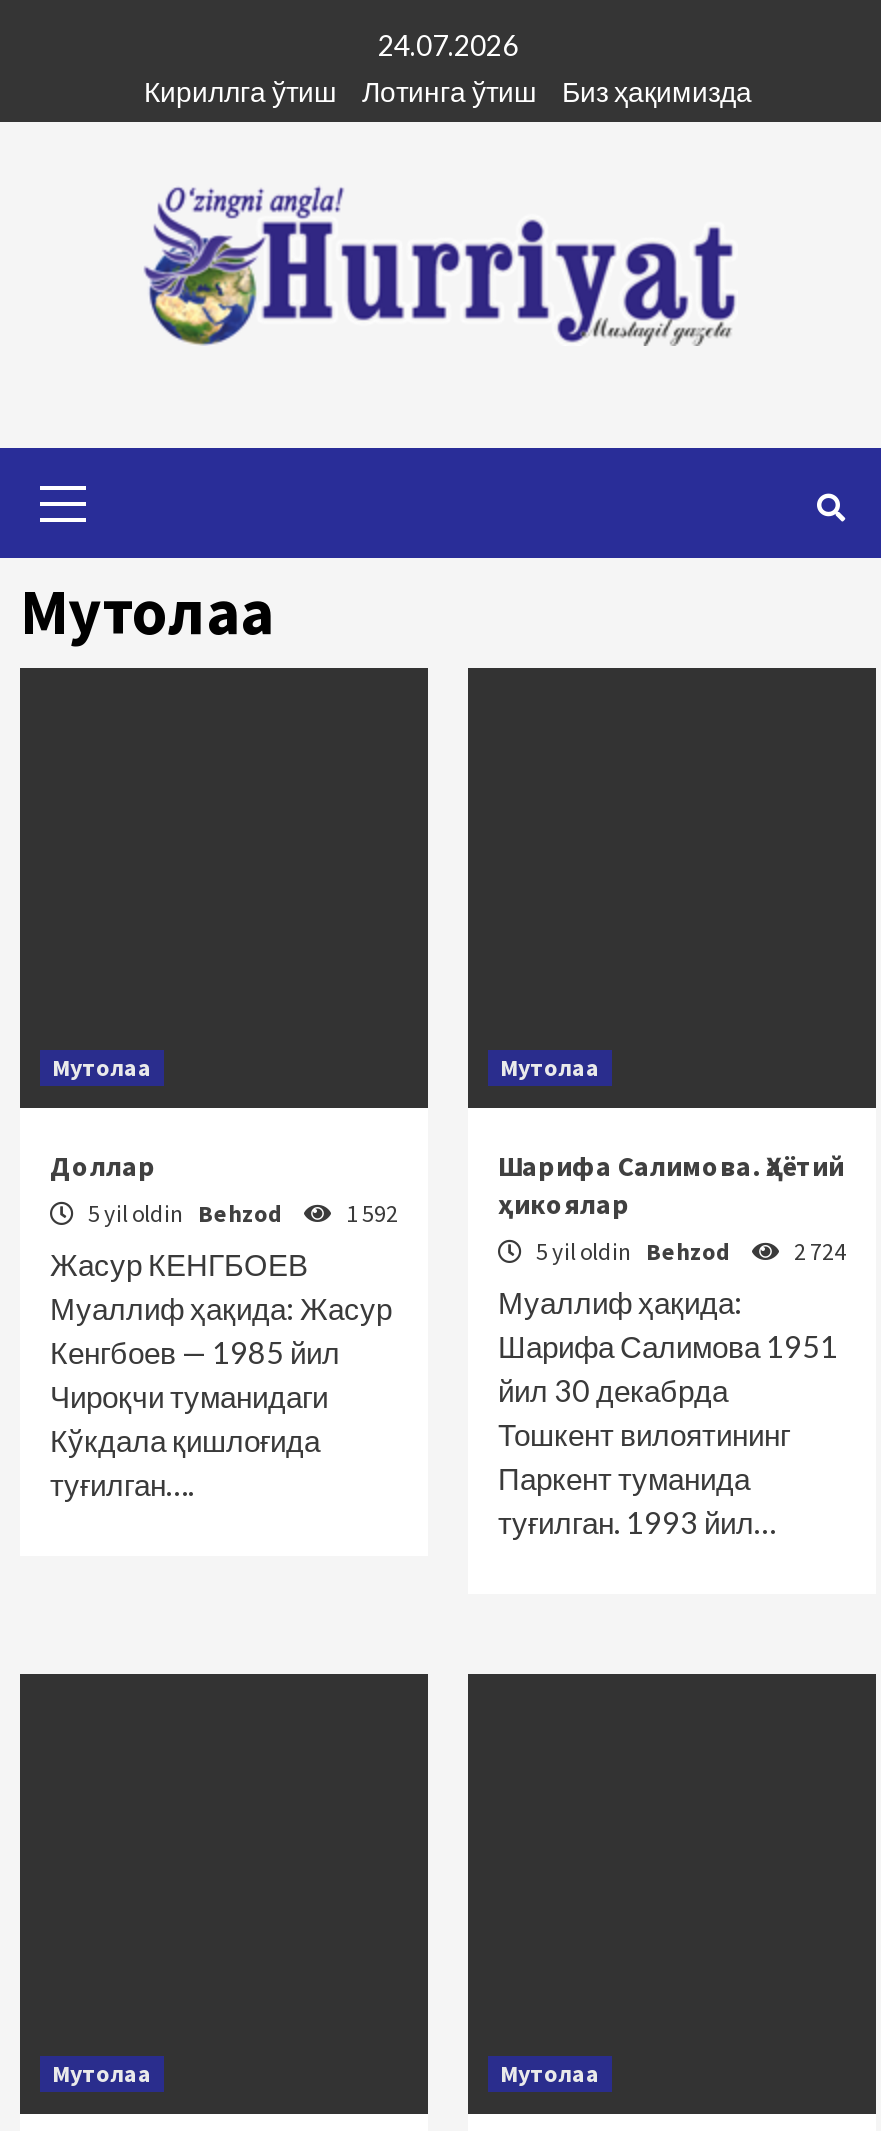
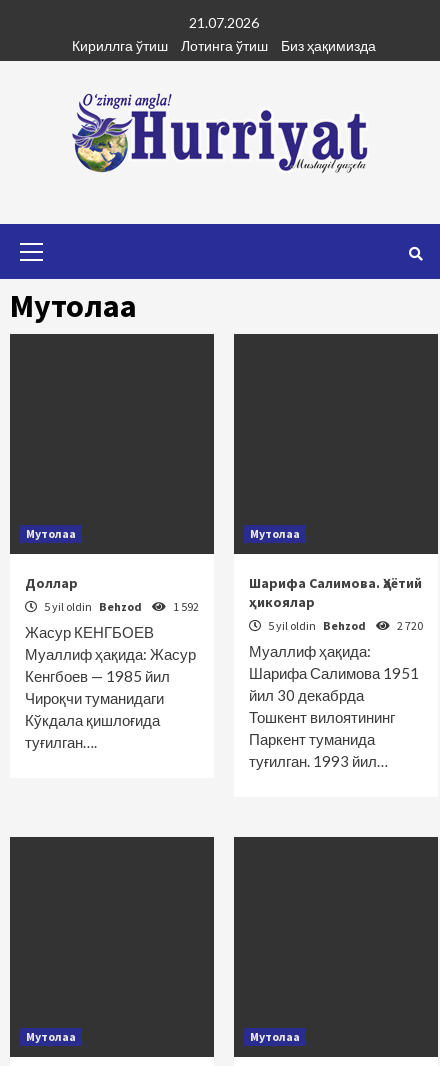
- 24.07.2026
+ 21.07.2026

- 5 yil oldin Behzod 2 724
+ 5 yil oldin Behzod 2 720
